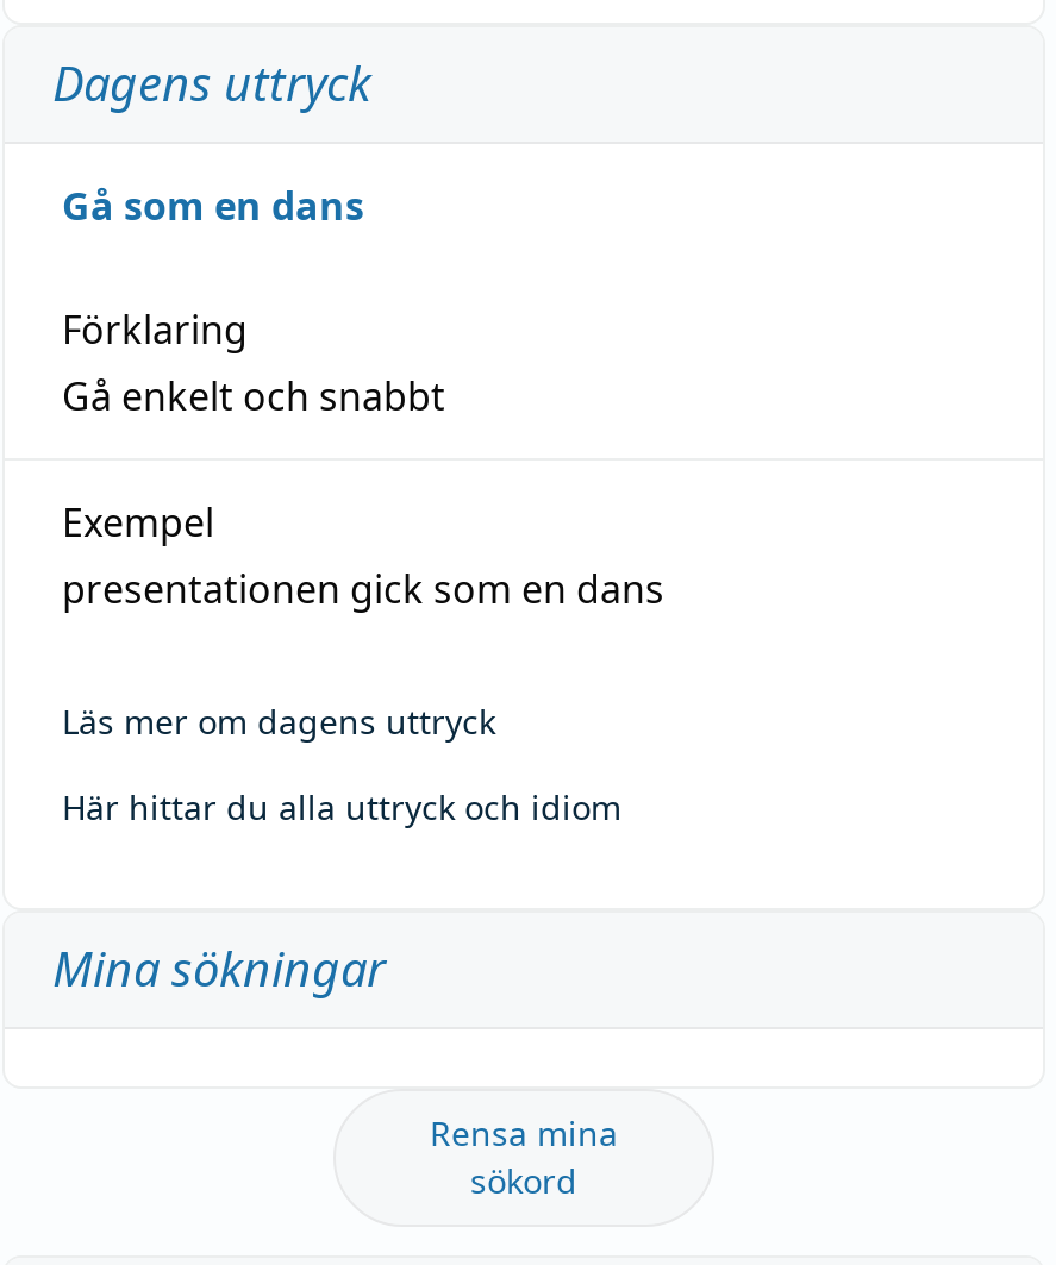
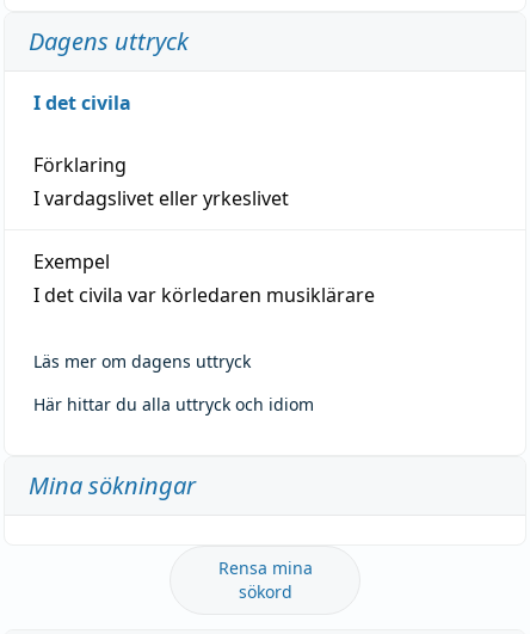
- Gå som en dans
+ I det civila

- Gå enkelt och snabbt
+ I vardagslivet eller yrkeslivet

- presentationen gick som en dans
+ I det civila var körledaren musiklärare
